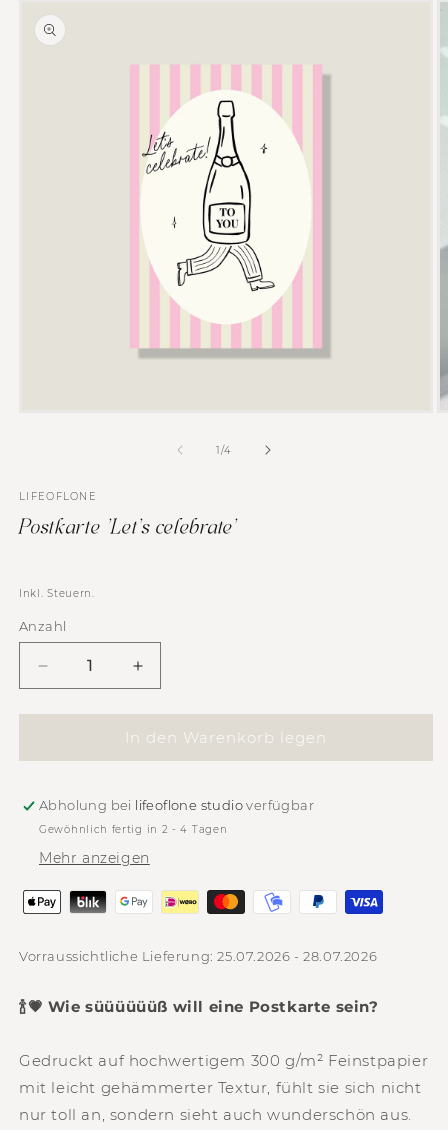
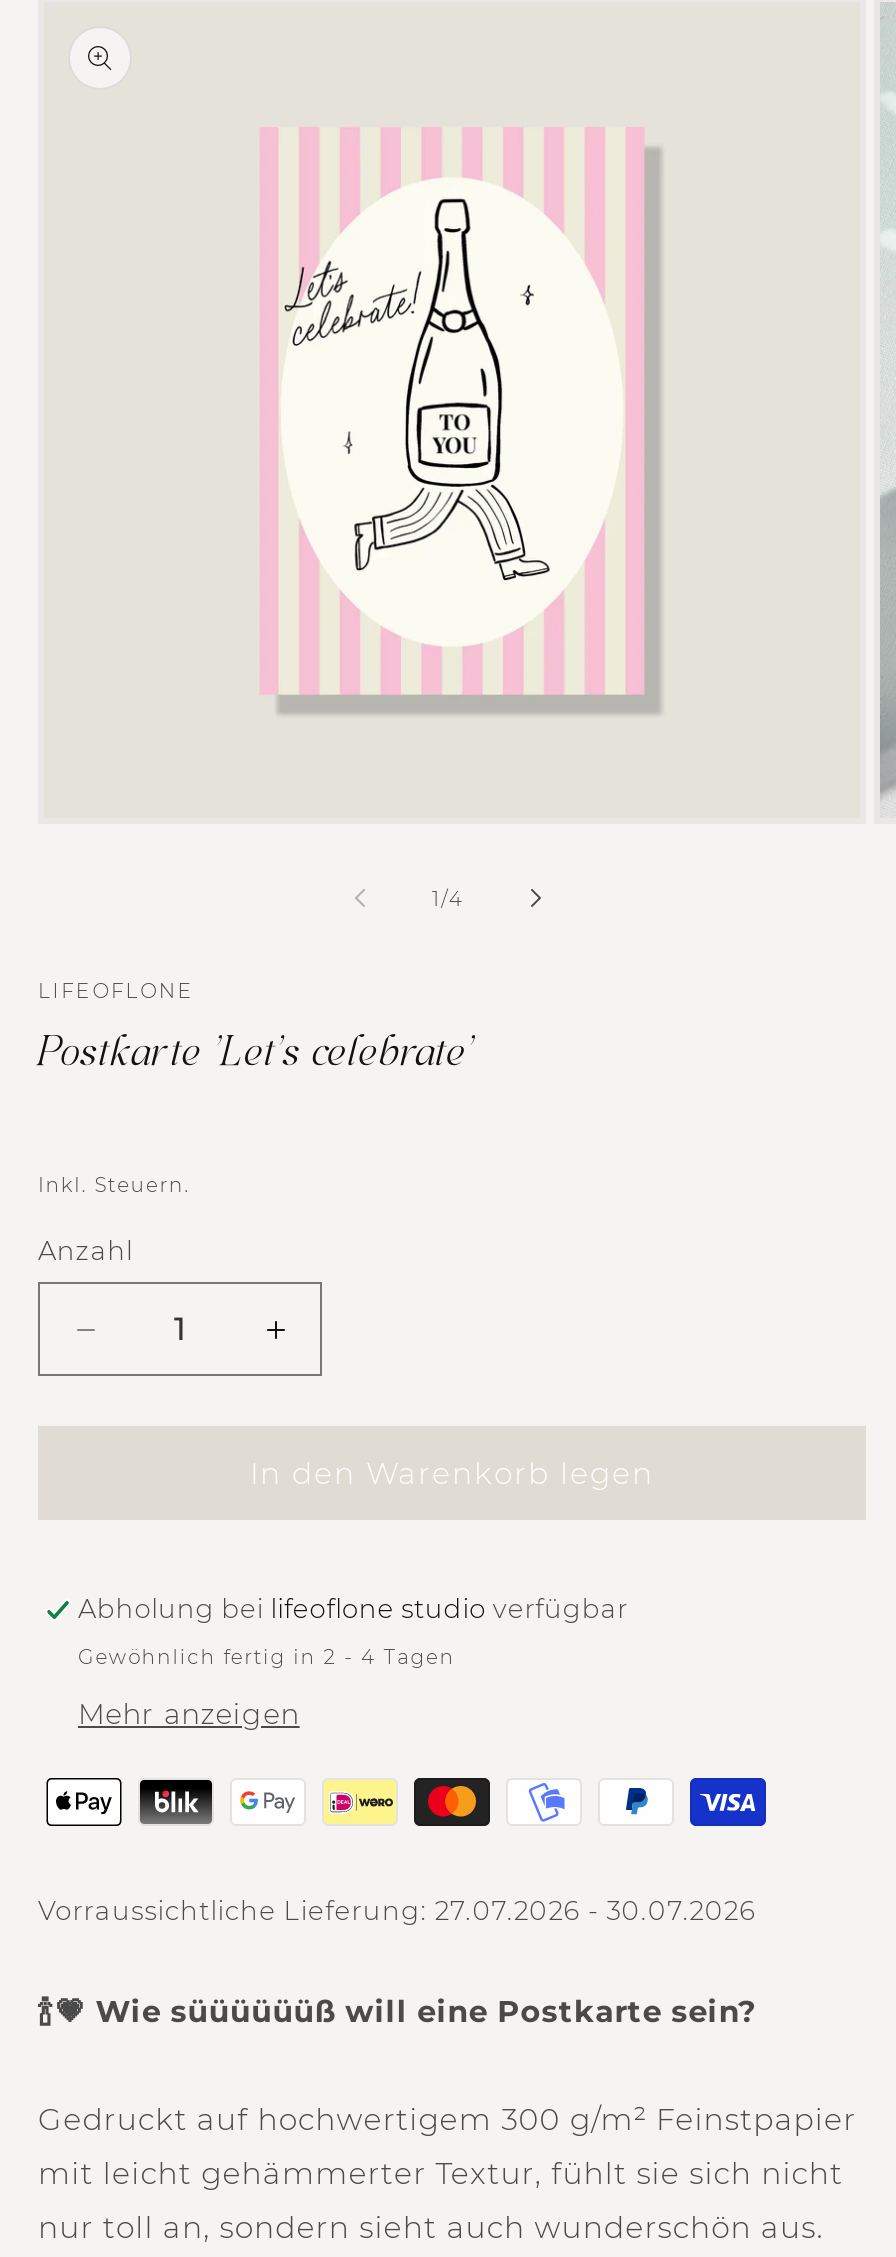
- Vorraussichtliche Lieferung: 25.07.2026 - 28.07.2026
+ Vorraussichtliche Lieferung: 27.07.2026 - 30.07.2026
